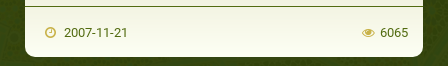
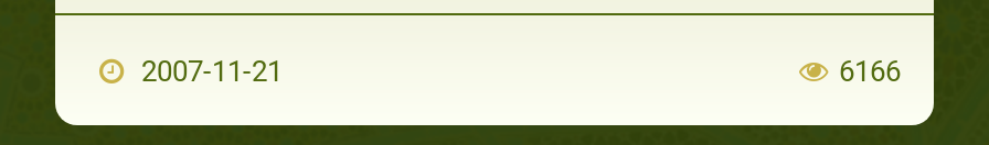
- 6065
+ 6166
